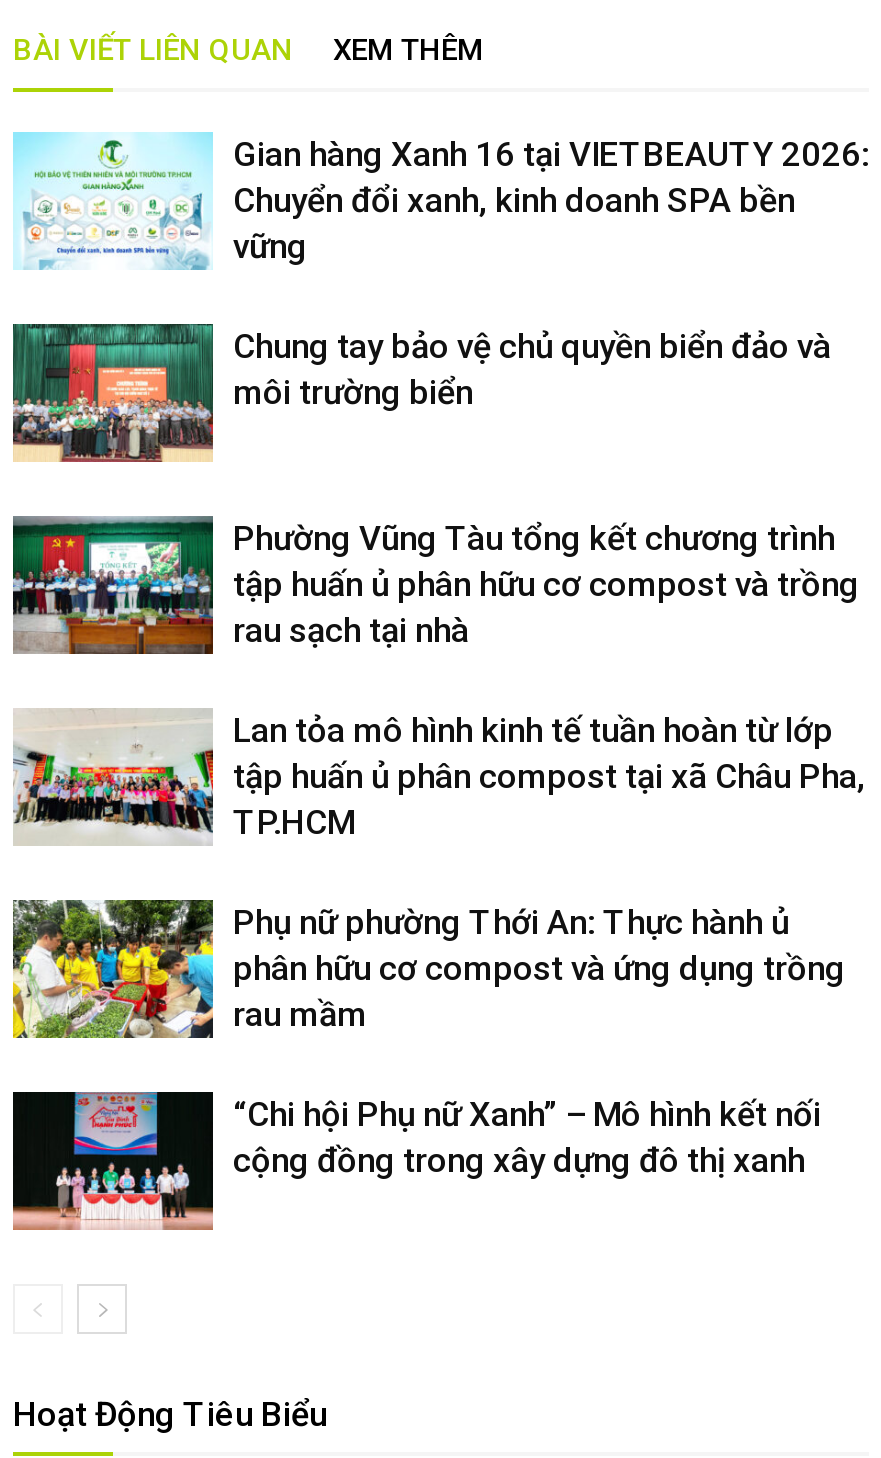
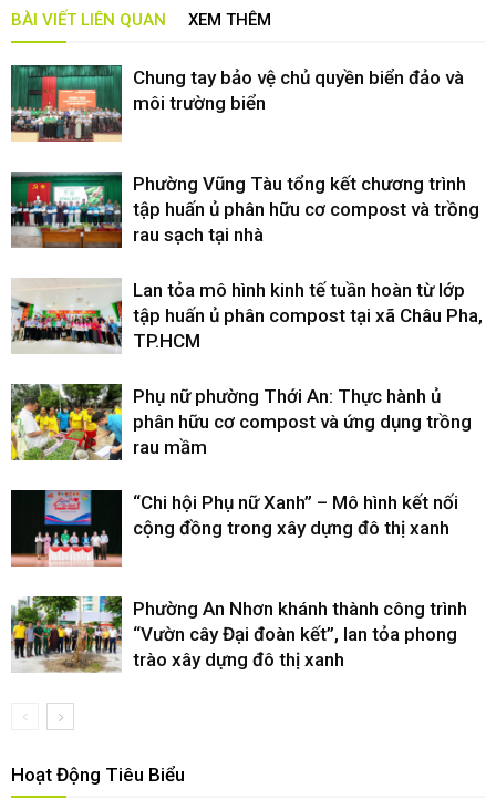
- [image]
- Gian hàng Xanh 16 tại VIETBEAUTY 2026:
- Chuyển đổi xanh, kinh doanh SPA bền
- vững

moved up: [image] | Chung tay bảo vệ chủ quyền biển đảo và | môi trường biển | ... | “Chi hội Phụ nữ Xanh” – Mô hình kết nối | cộng đồng trong xây dựng đô thị xanh

+ [image]
+ Phường An Nhơn khánh thành công trình
+ “Vườn cây Đại đoàn kết”, lan tỏa phong
+ trào xây dựng đô thị xanh
